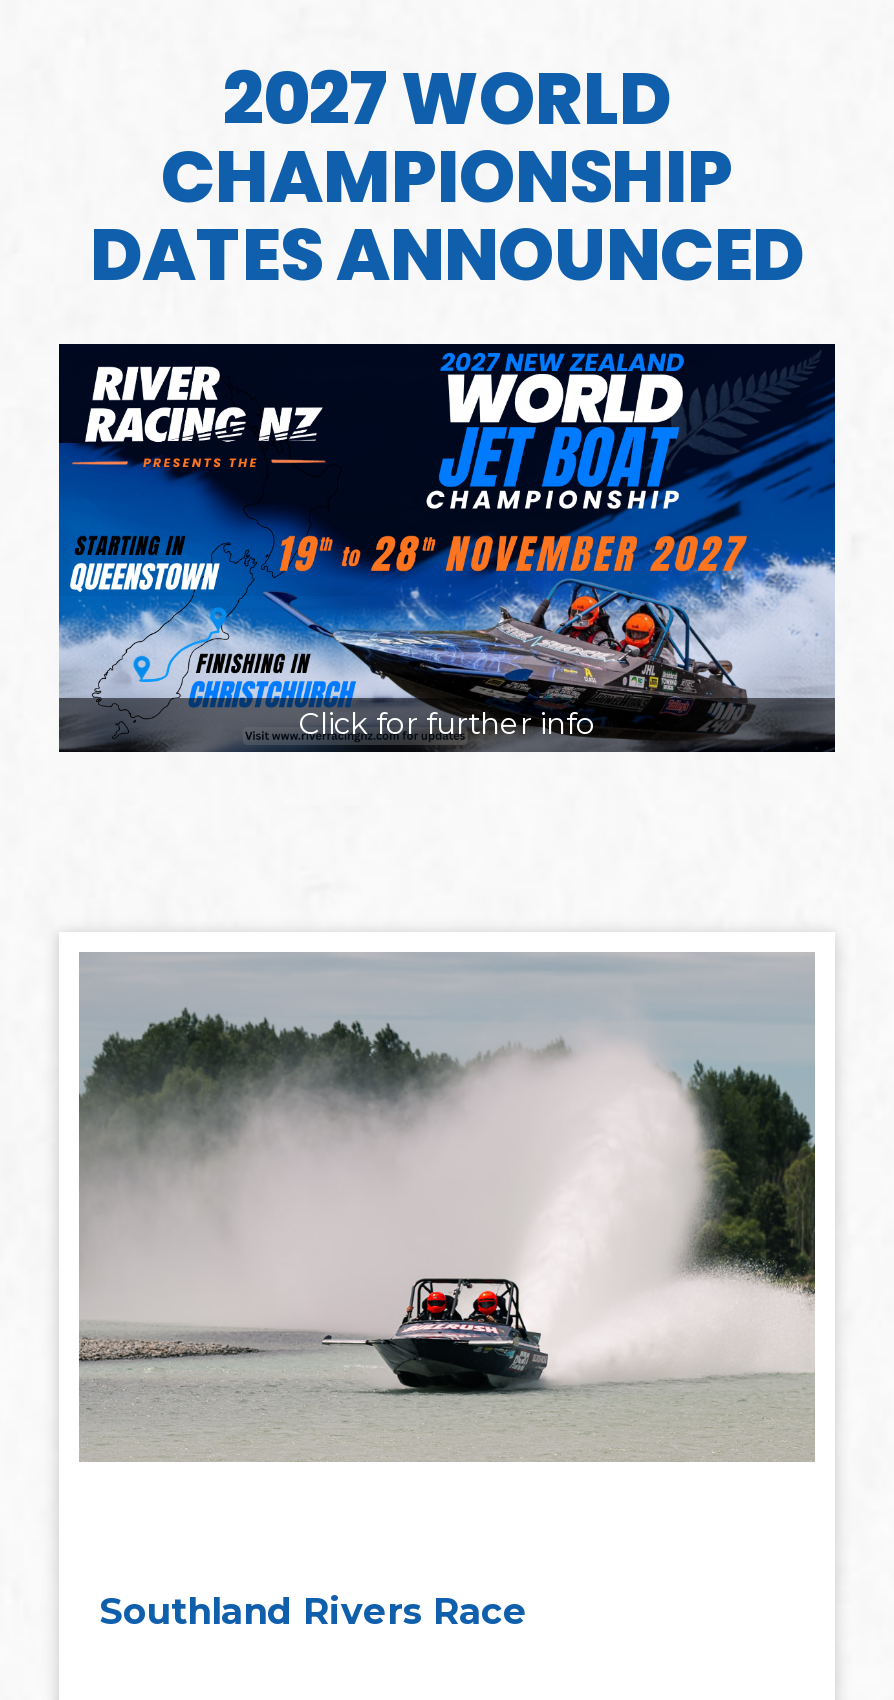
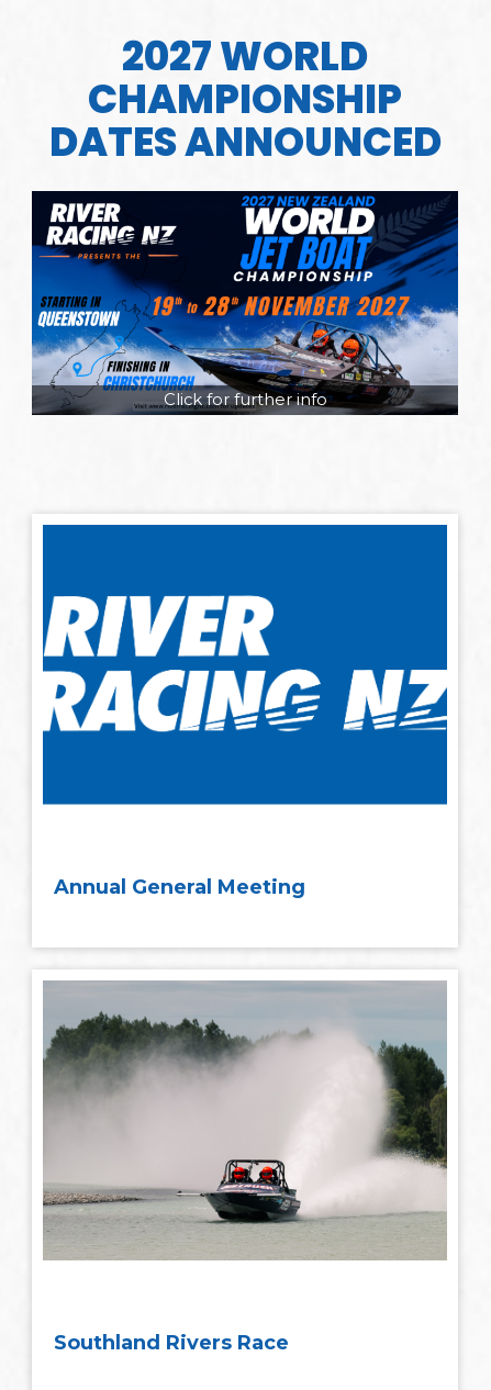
+ [image]

+ Annual General Meeting
